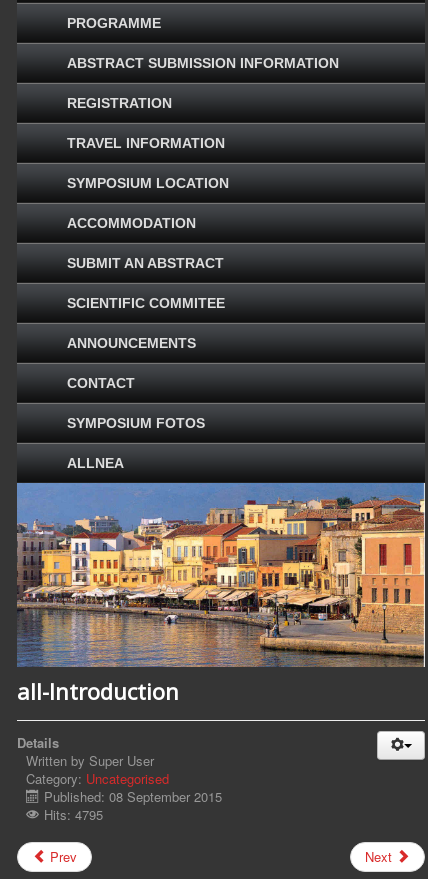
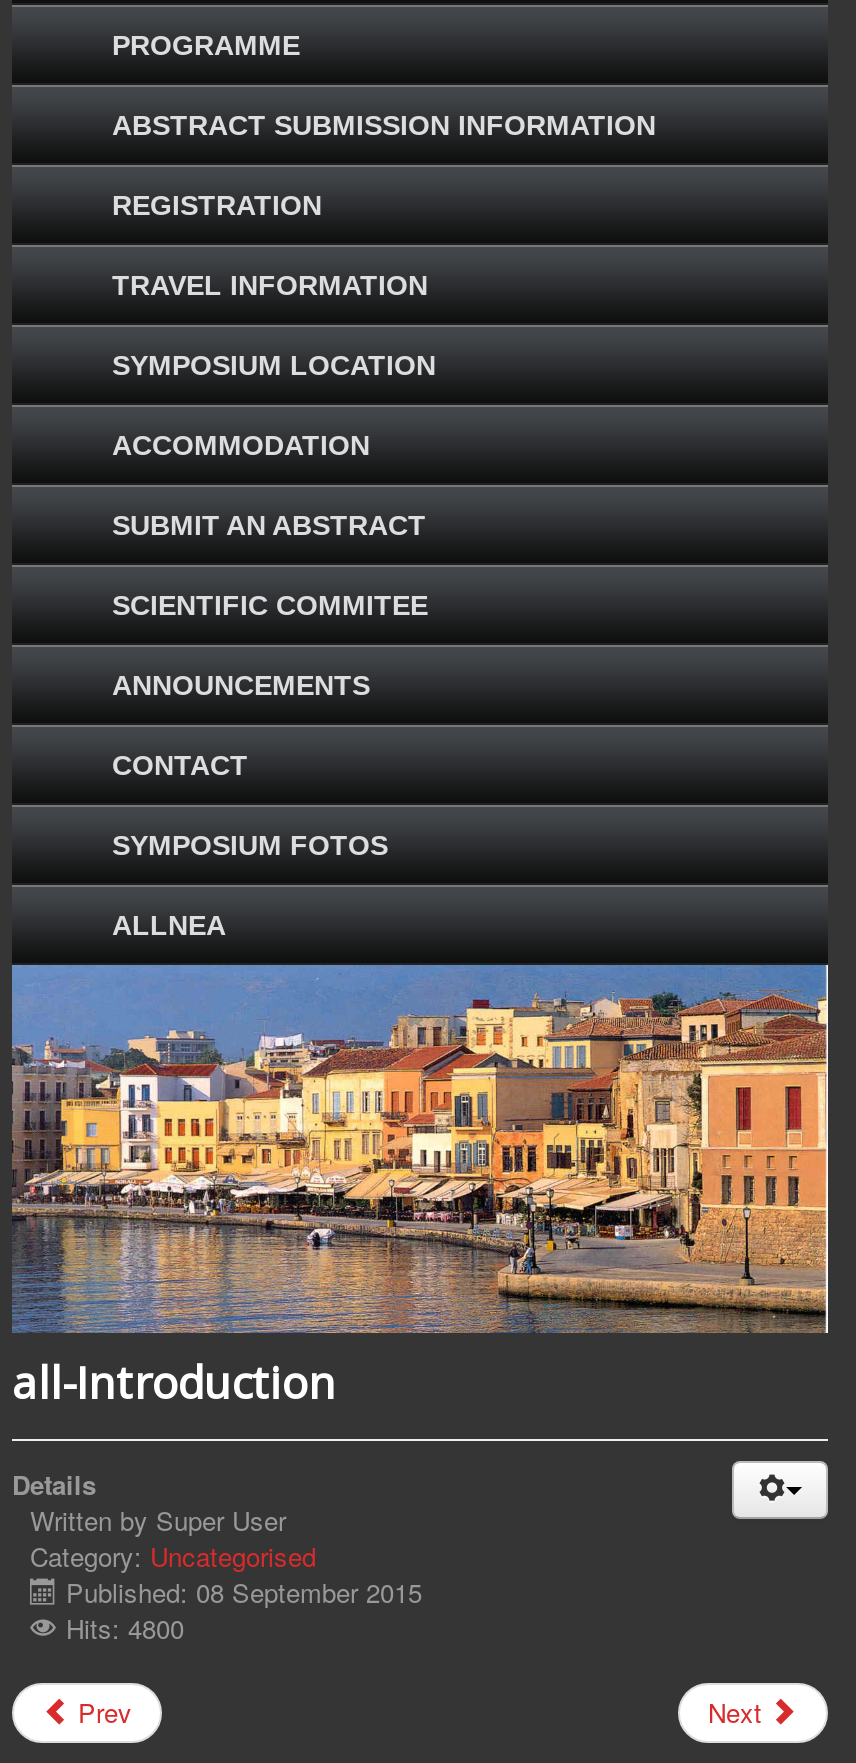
- Hits: 4795
+ Hits: 4800
